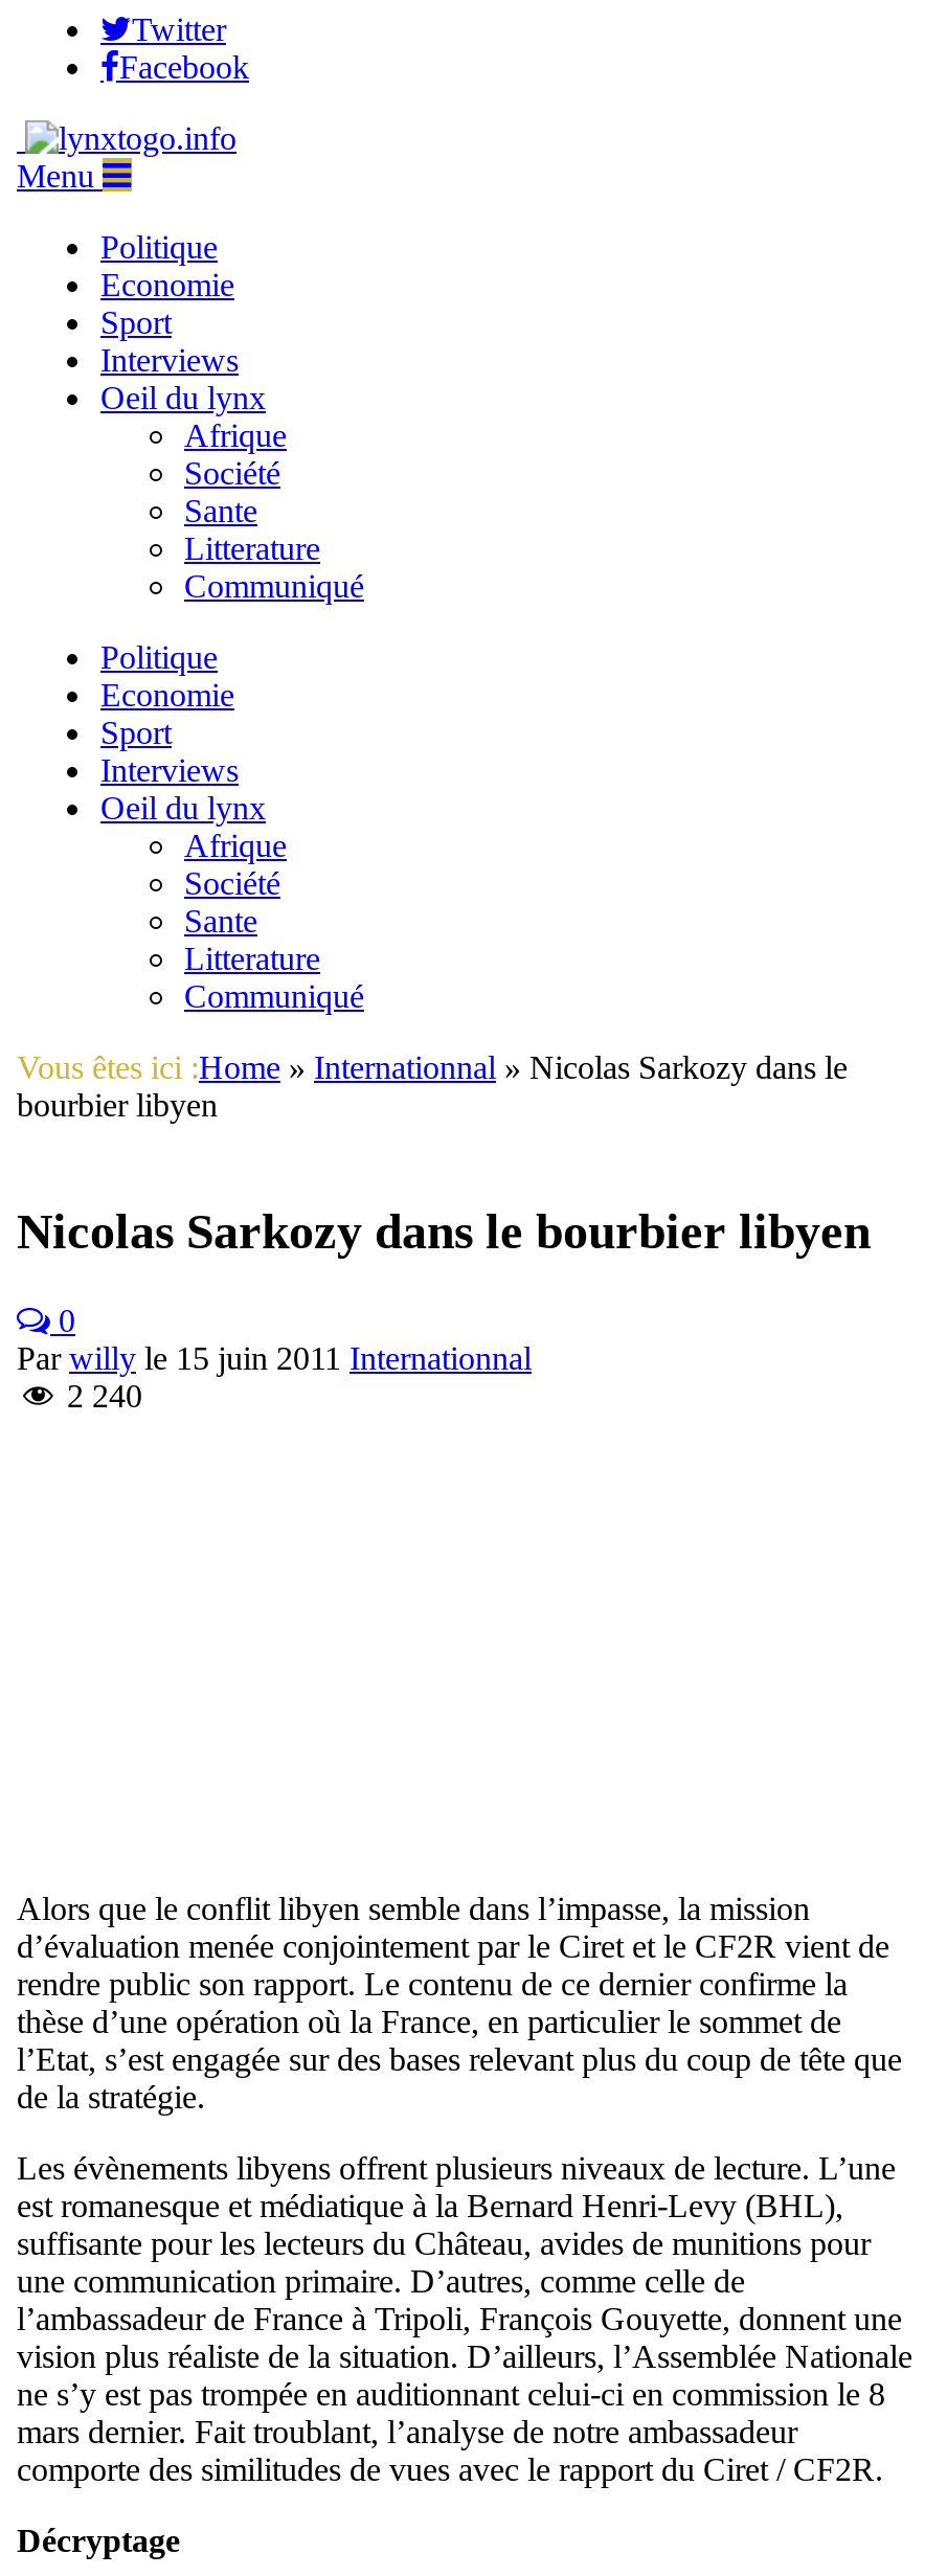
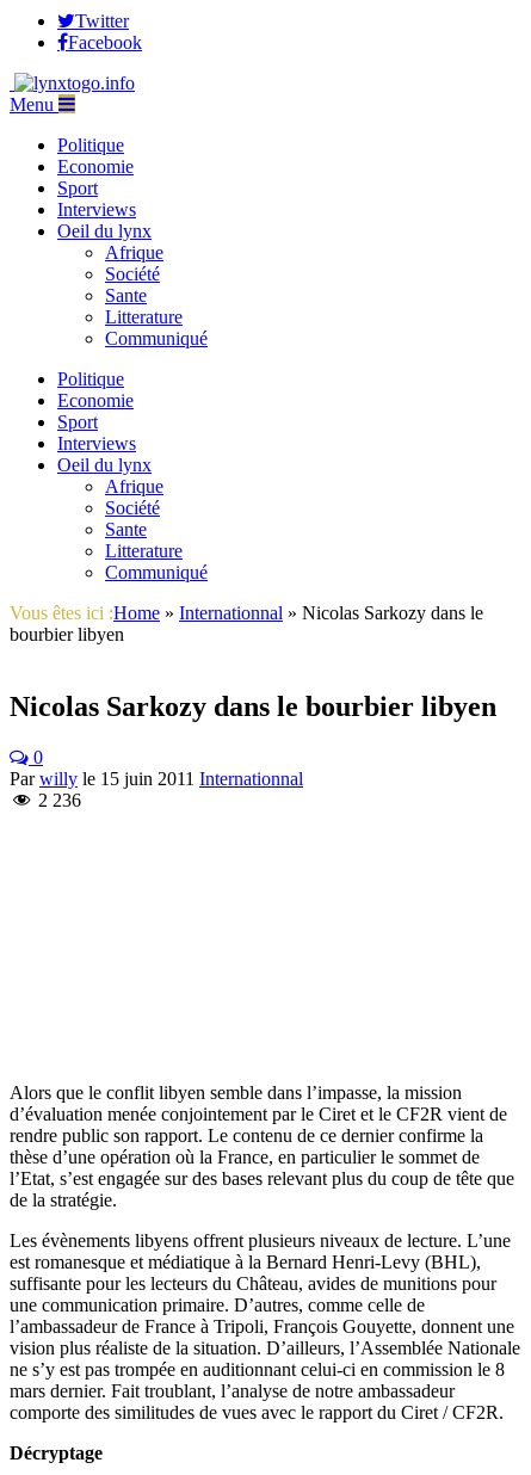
- 2 240
+ 2 236
